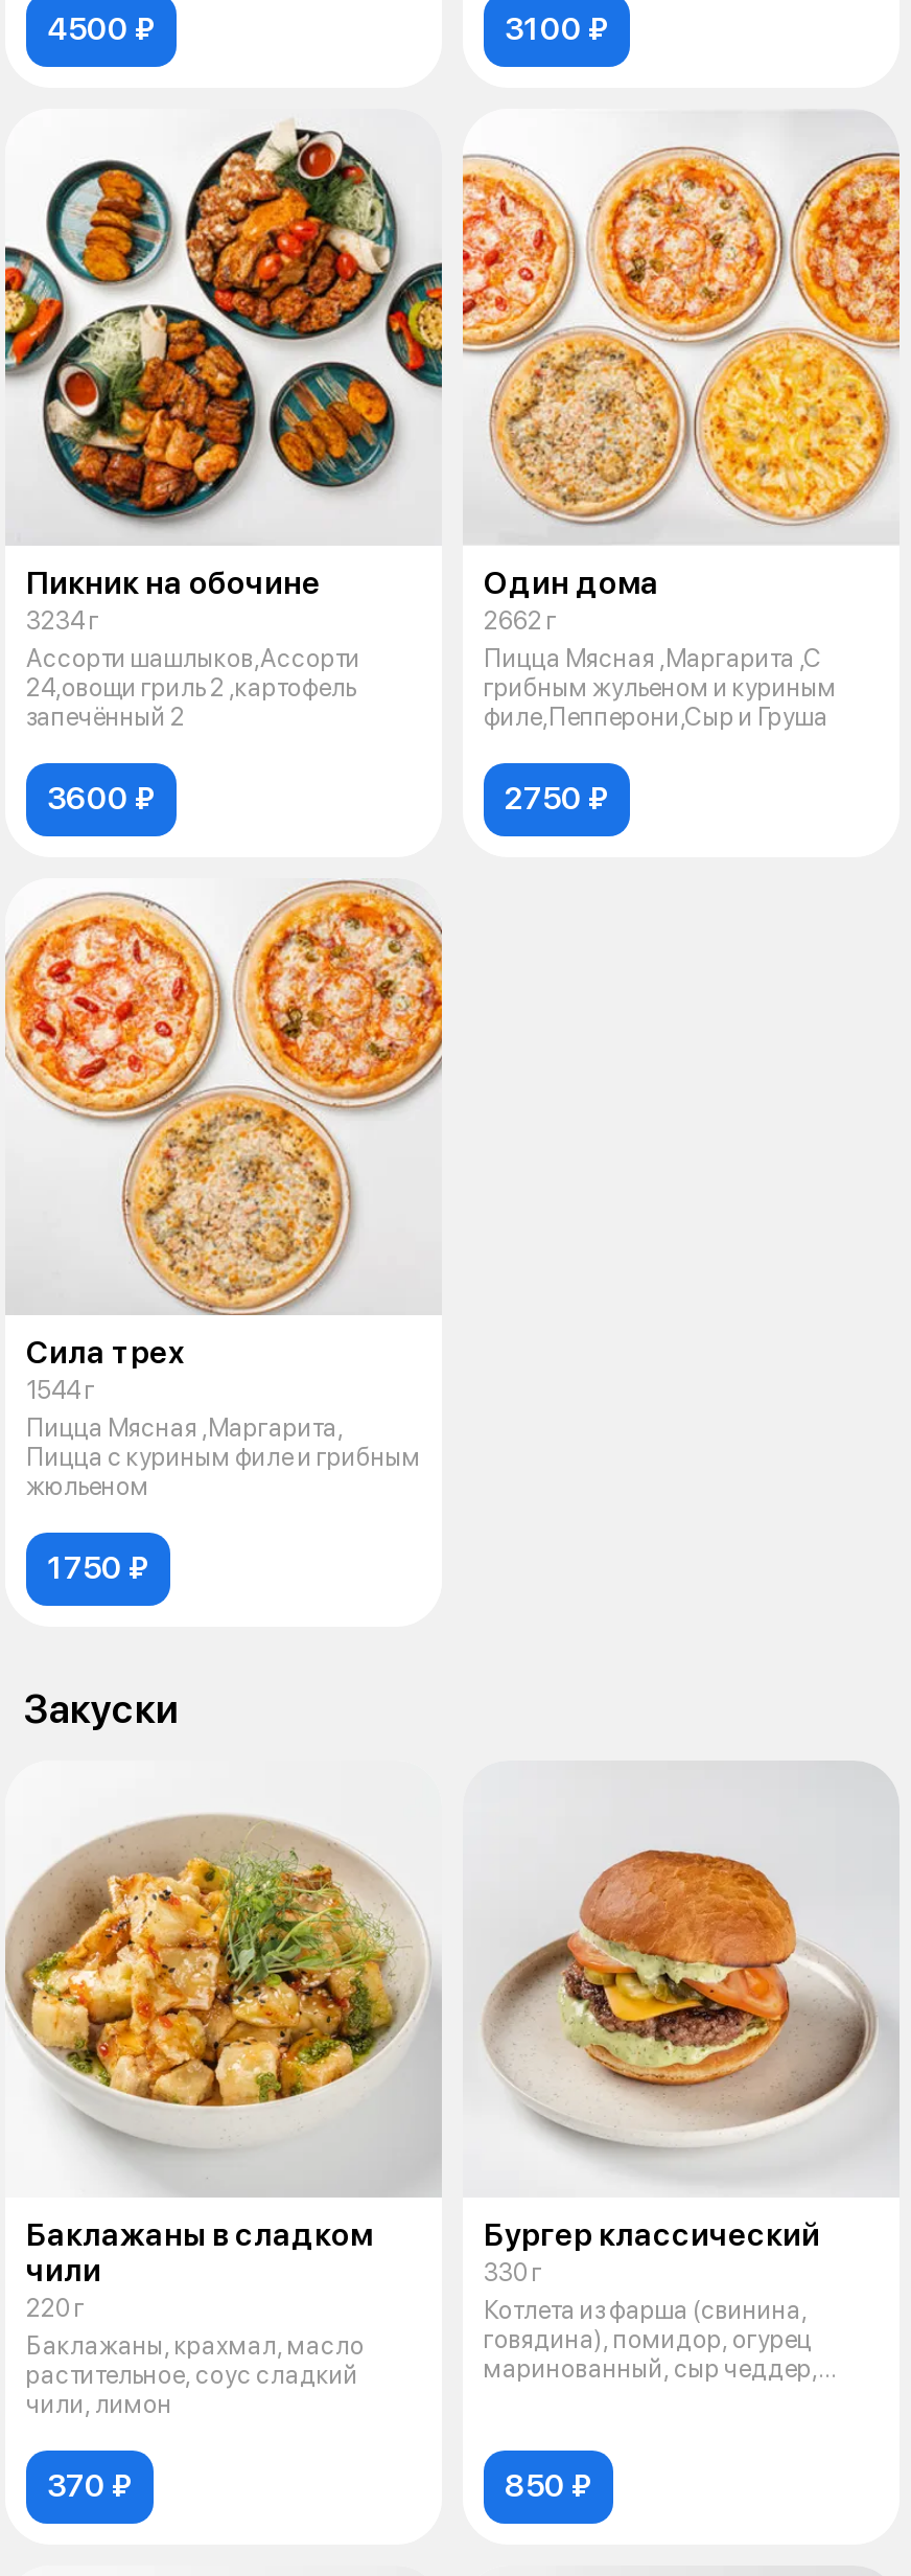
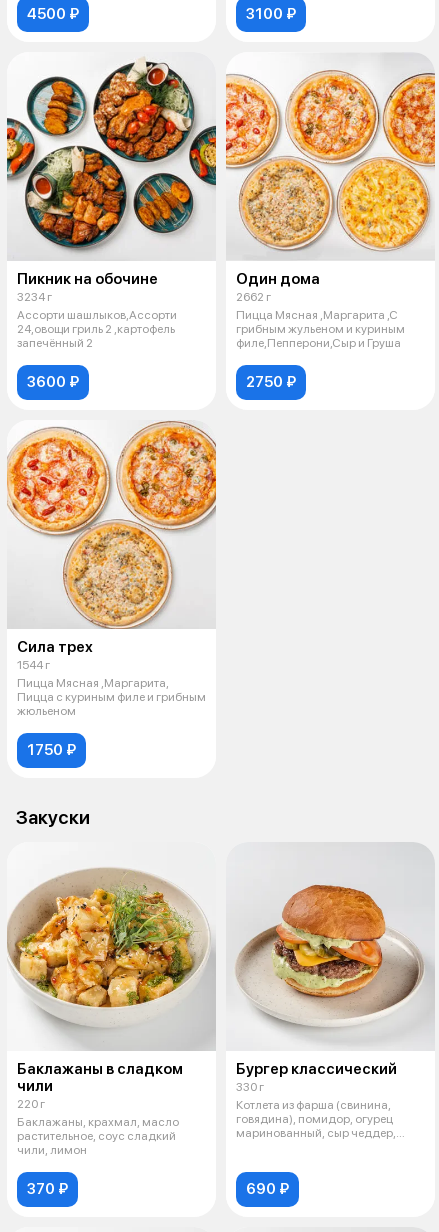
- 850 ₽
+ 690 ₽
